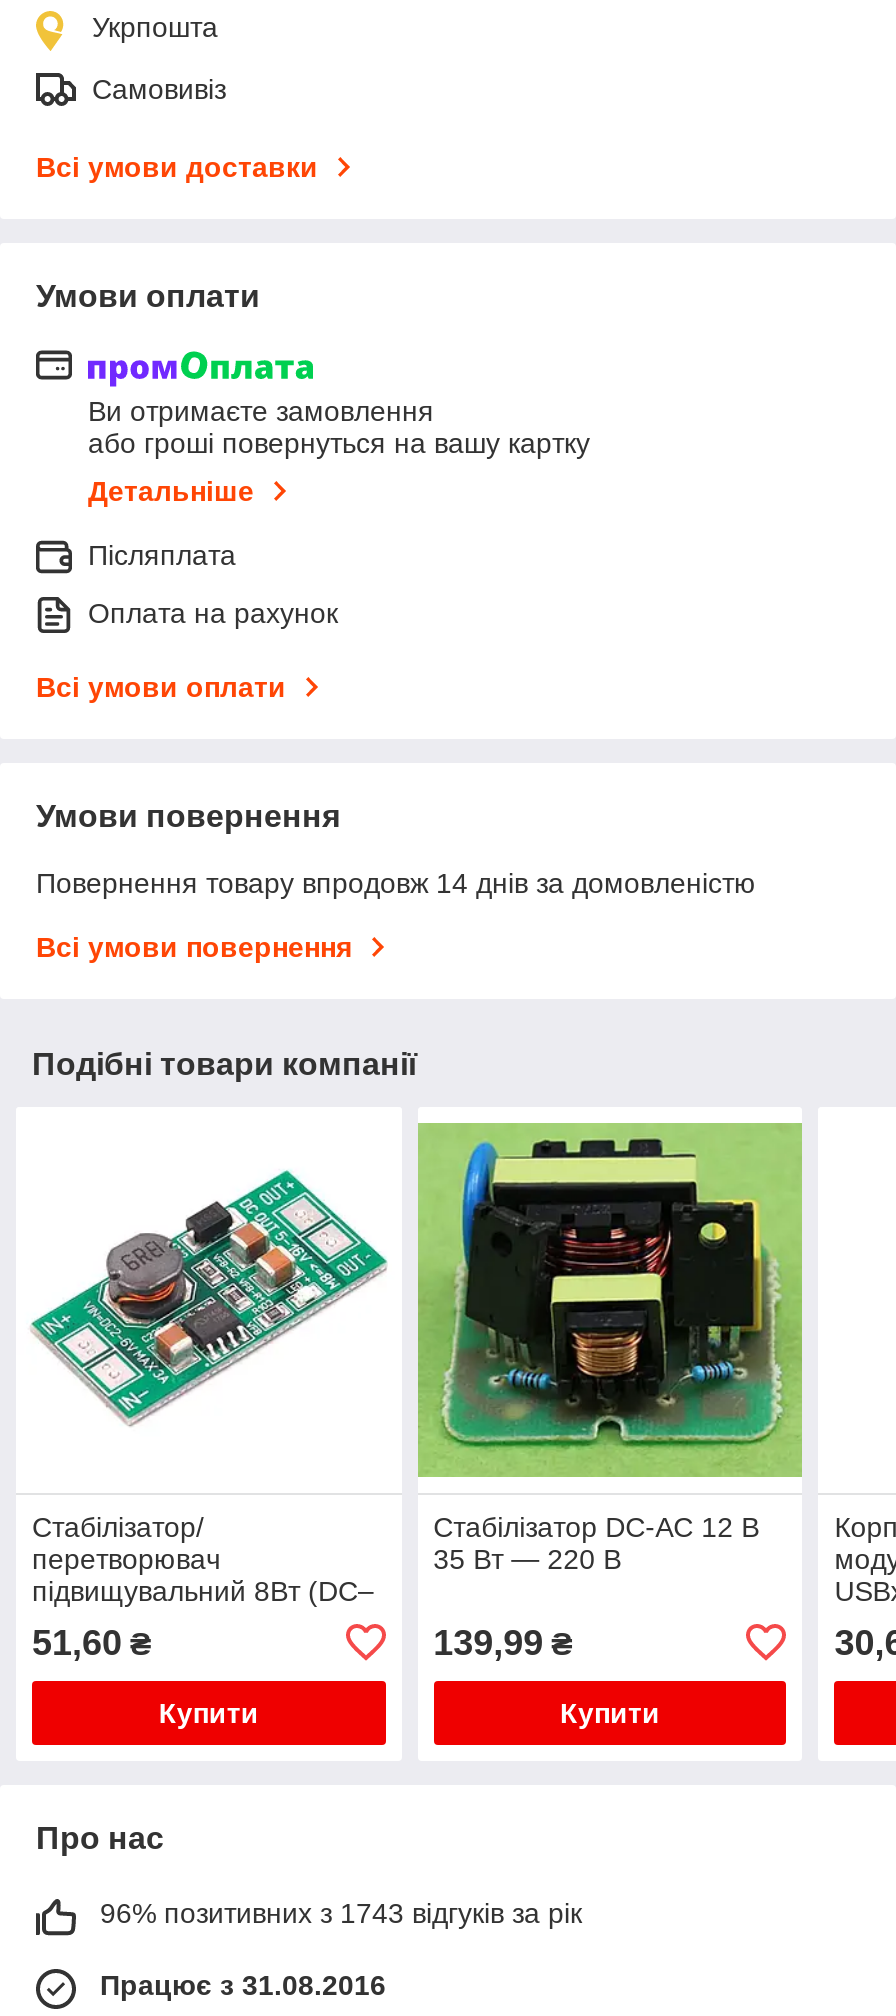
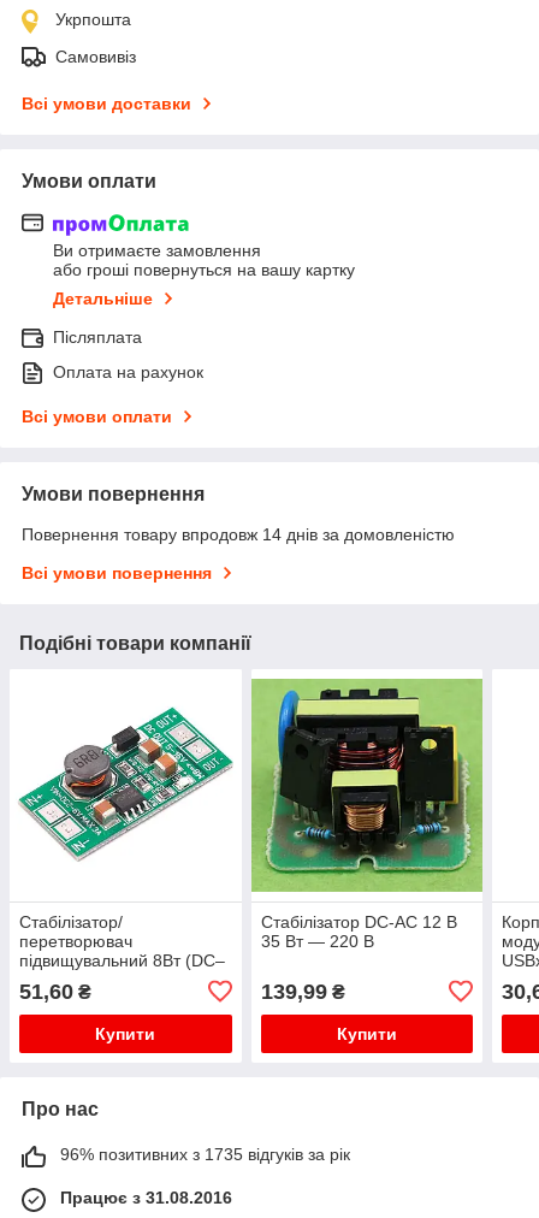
- 96% позитивних з 1743 відгуків за рік
+ 96% позитивних з 1735 відгуків за рік
